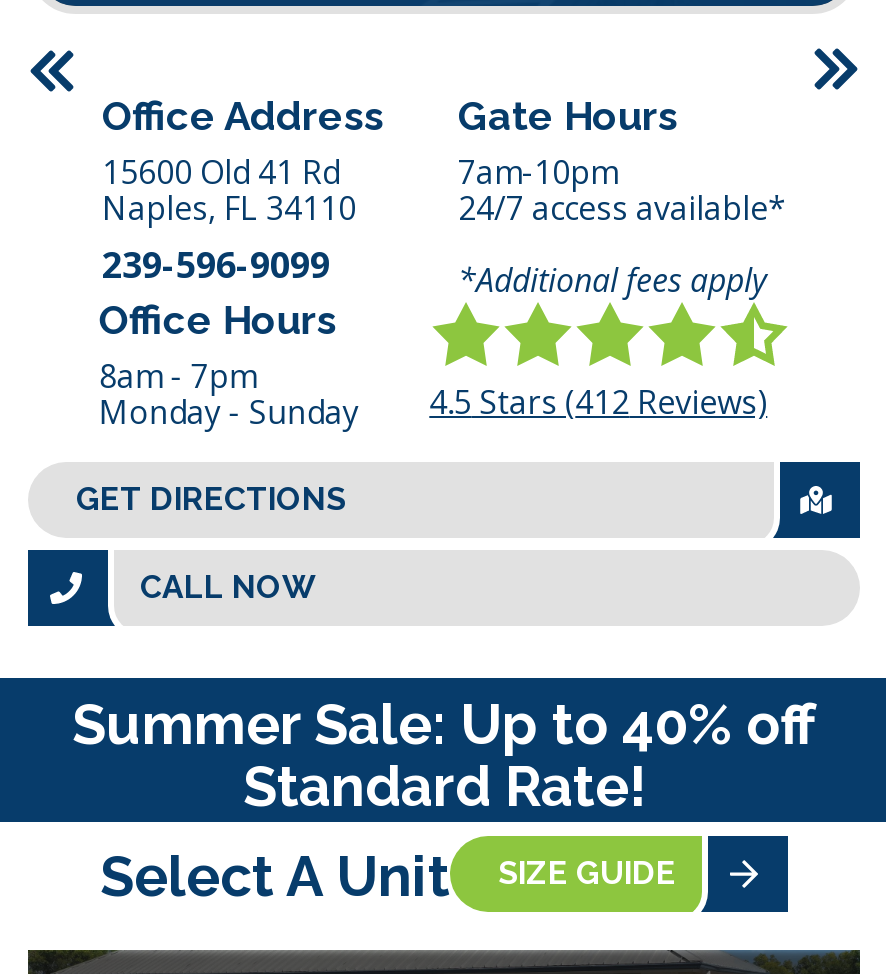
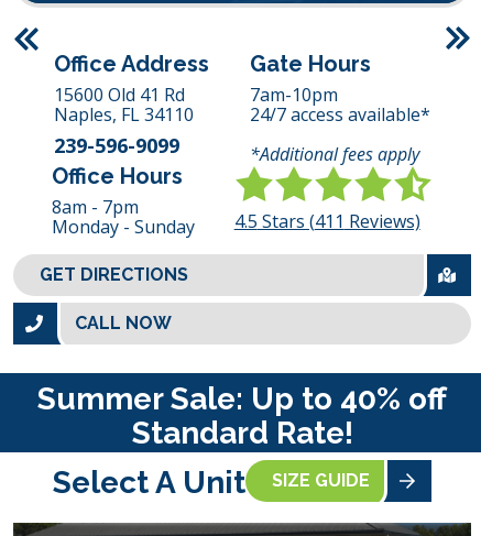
- 4.5 Stars (412 Reviews)
+ 4.5 Stars (411 Reviews)
